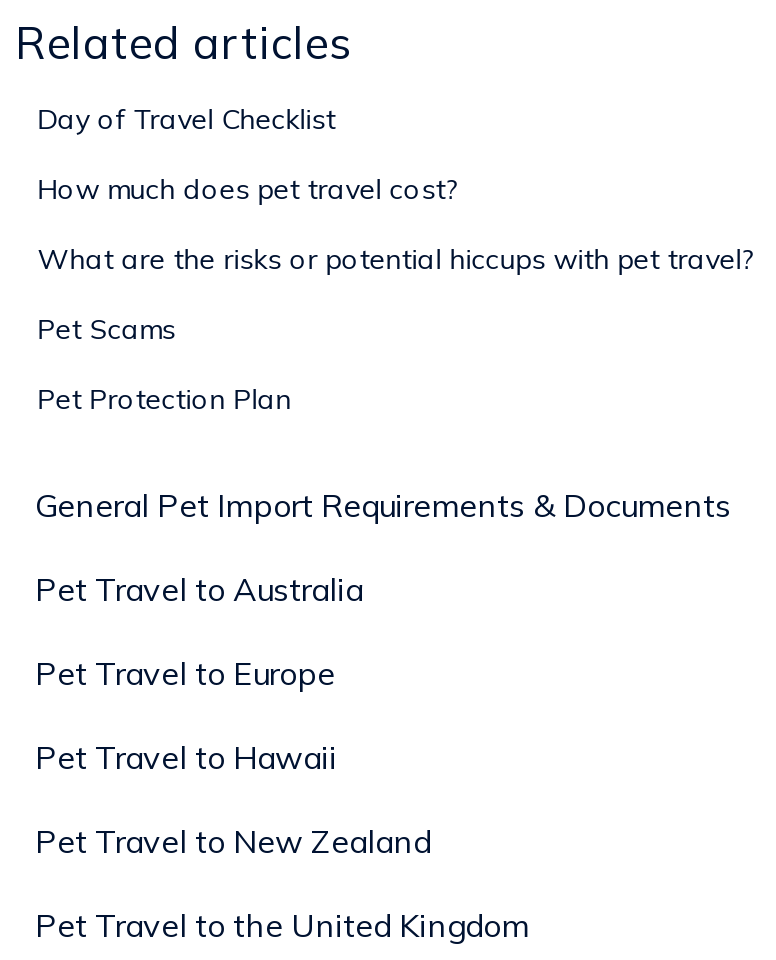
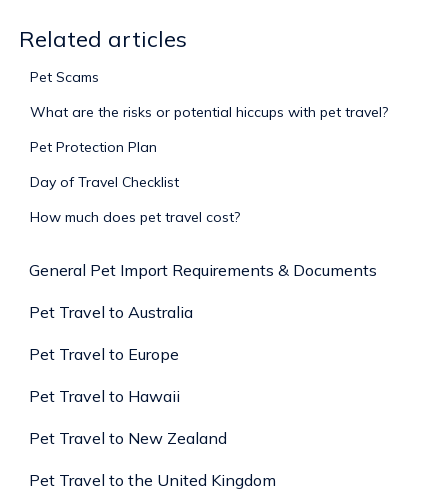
moved down: Day of Travel Checklist | How much does pet travel cost?

moved up: Pet Scams | What are the risks or potential hiccups with pet travel? | Pet Protection Plan
